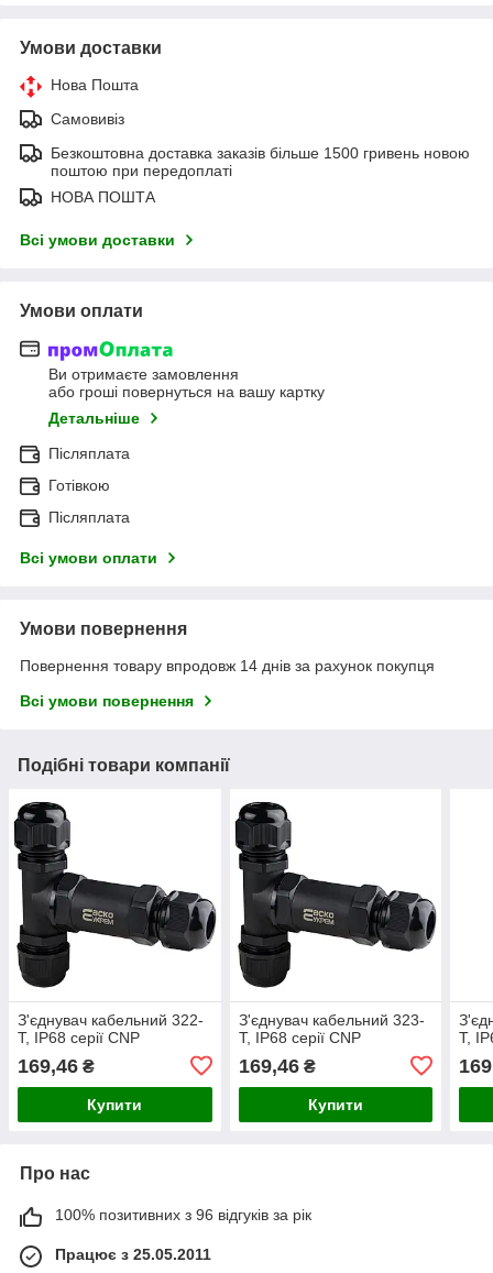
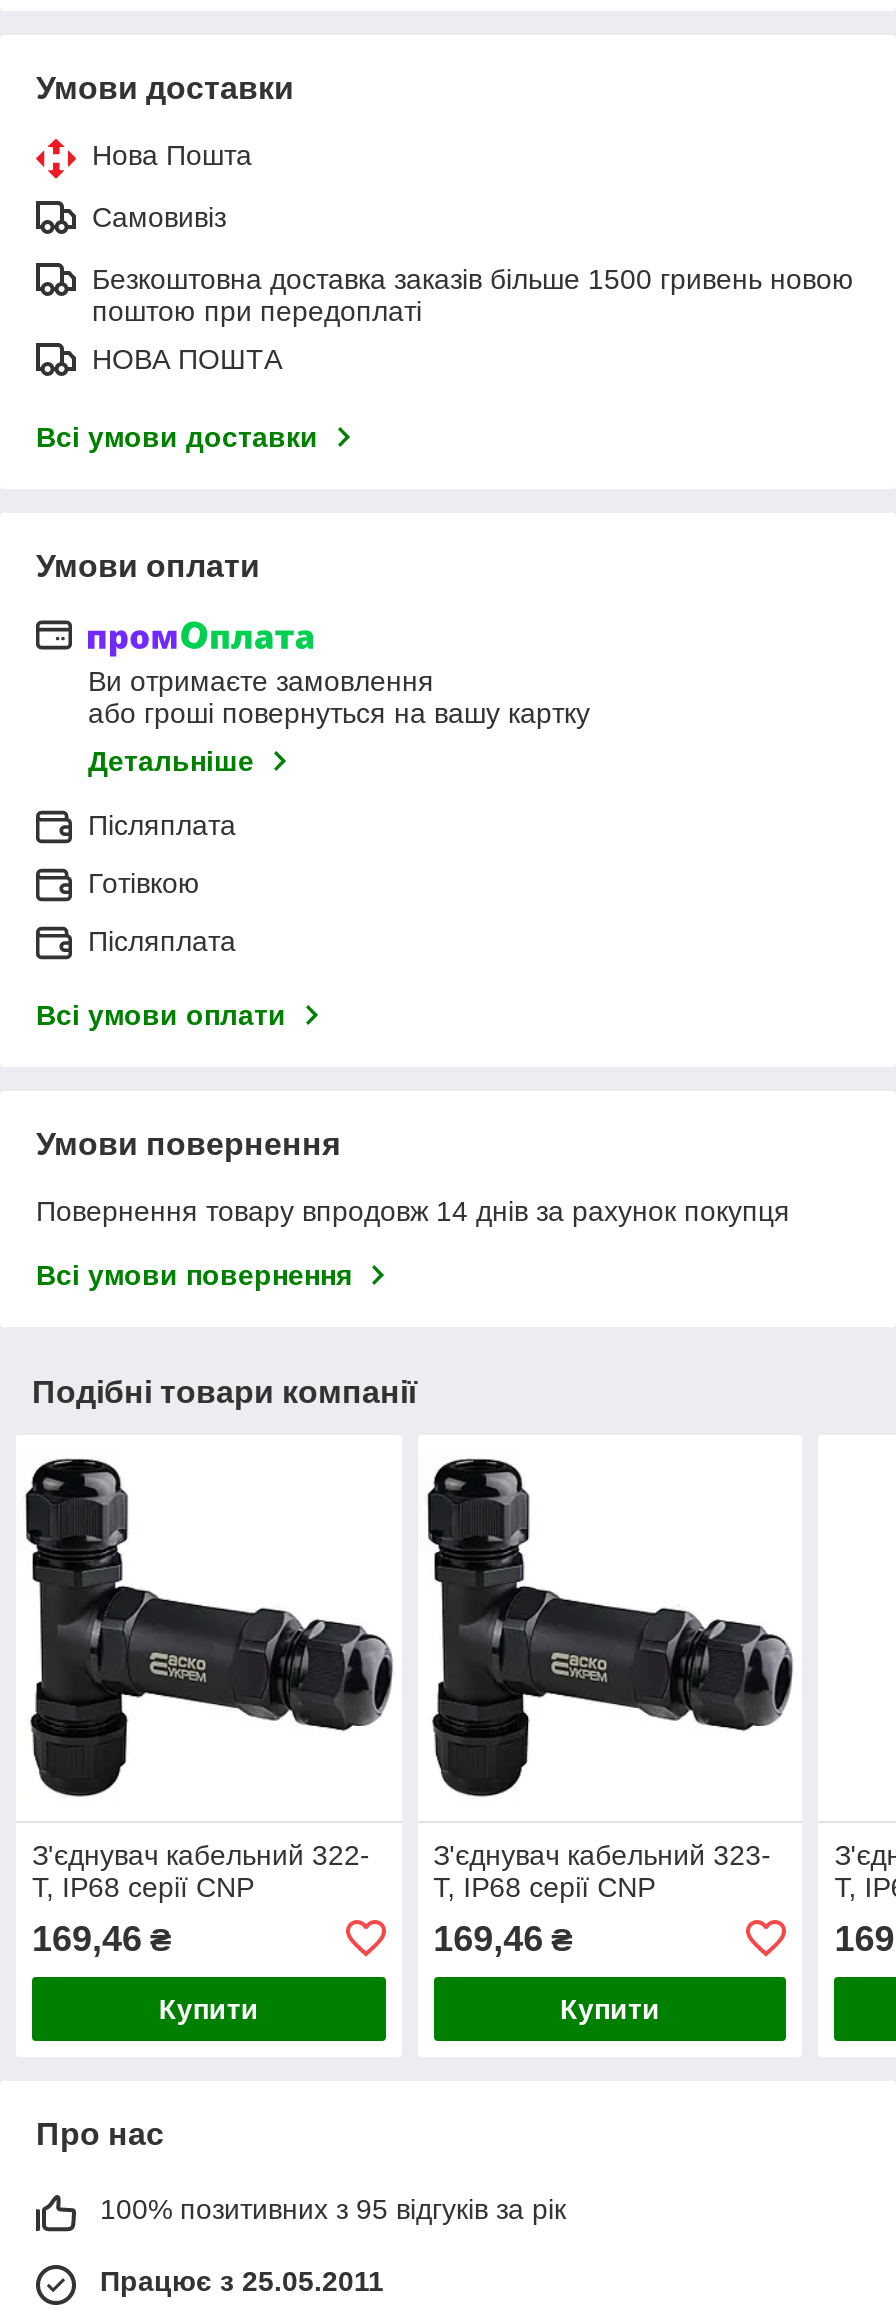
- 100% позитивних з 96 відгуків за рік
+ 100% позитивних з 95 відгуків за рік
